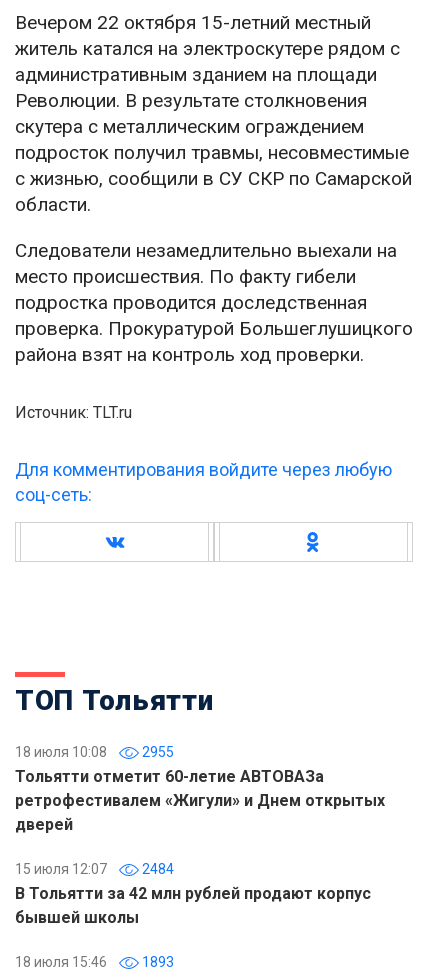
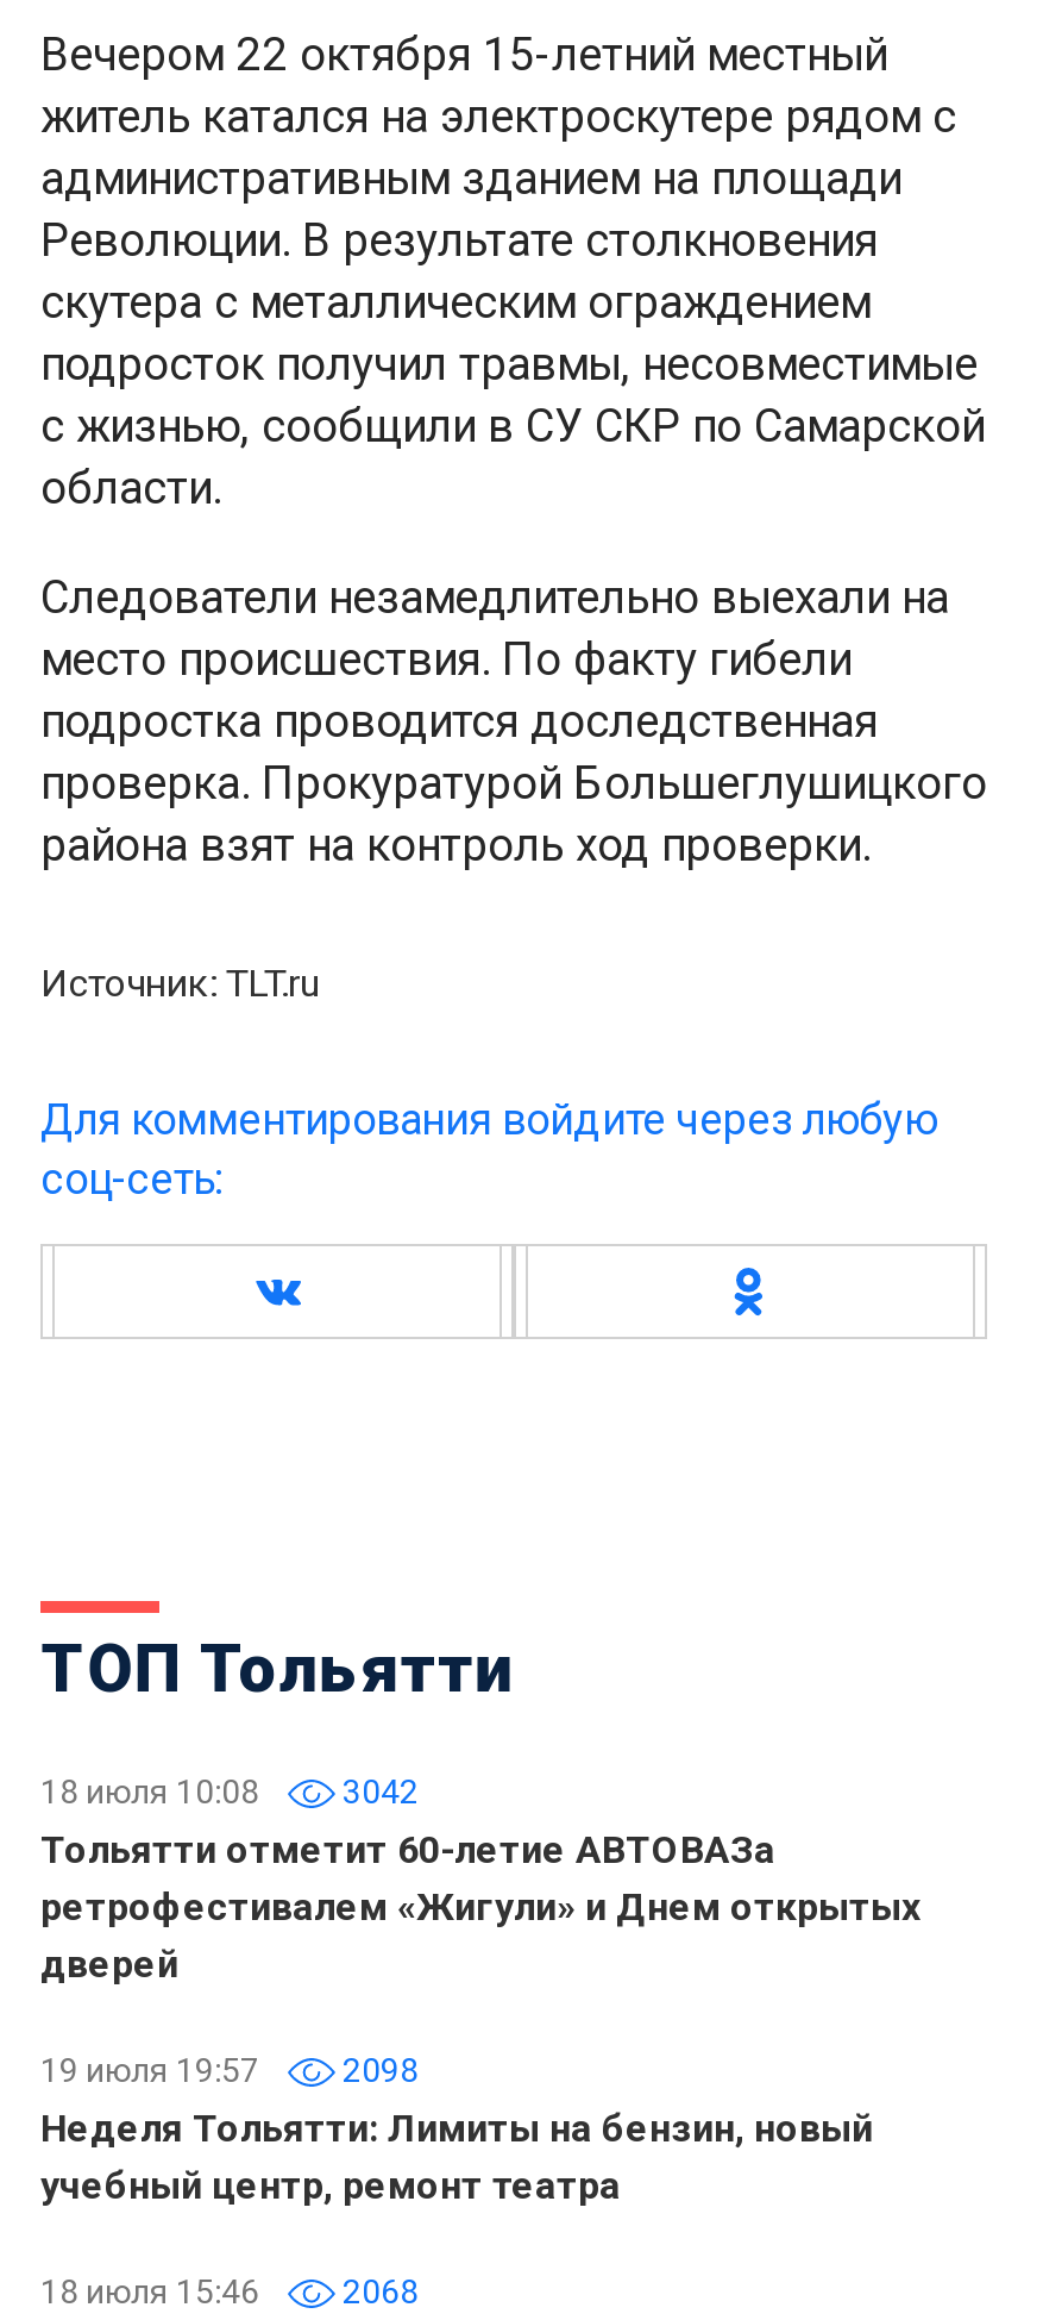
- 18 июля 10:08 2955
+ 18 июля 10:08 3042

- 15 июля 12:07
- 2484
- В Тольятти за 42 млн рублей продают корпус
- бывшей школы
+ 19 июля 19:57
+ 2098
+ Неделя Тольятти: Лимиты на бензин, новый
+ учебный центр, ремонт театра

- 18 июля 15:46 1893
+ 18 июля 15:46 2068
